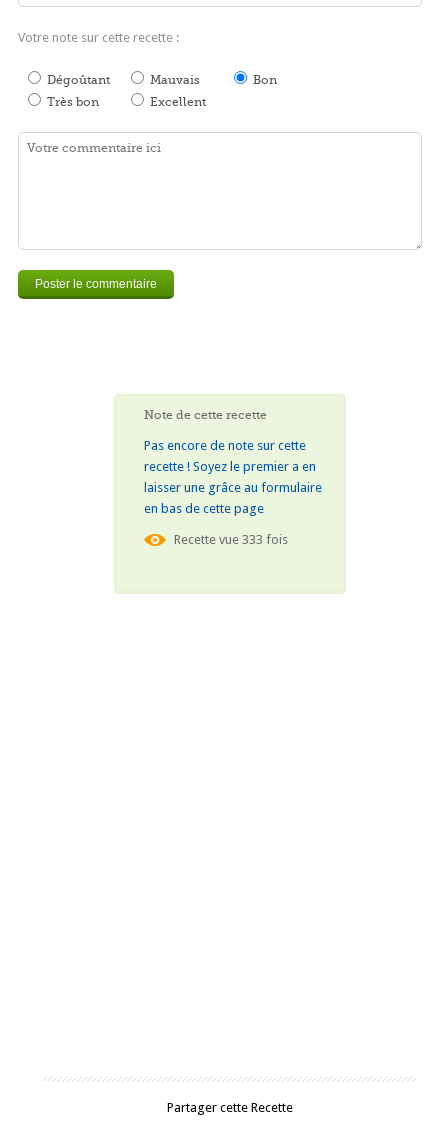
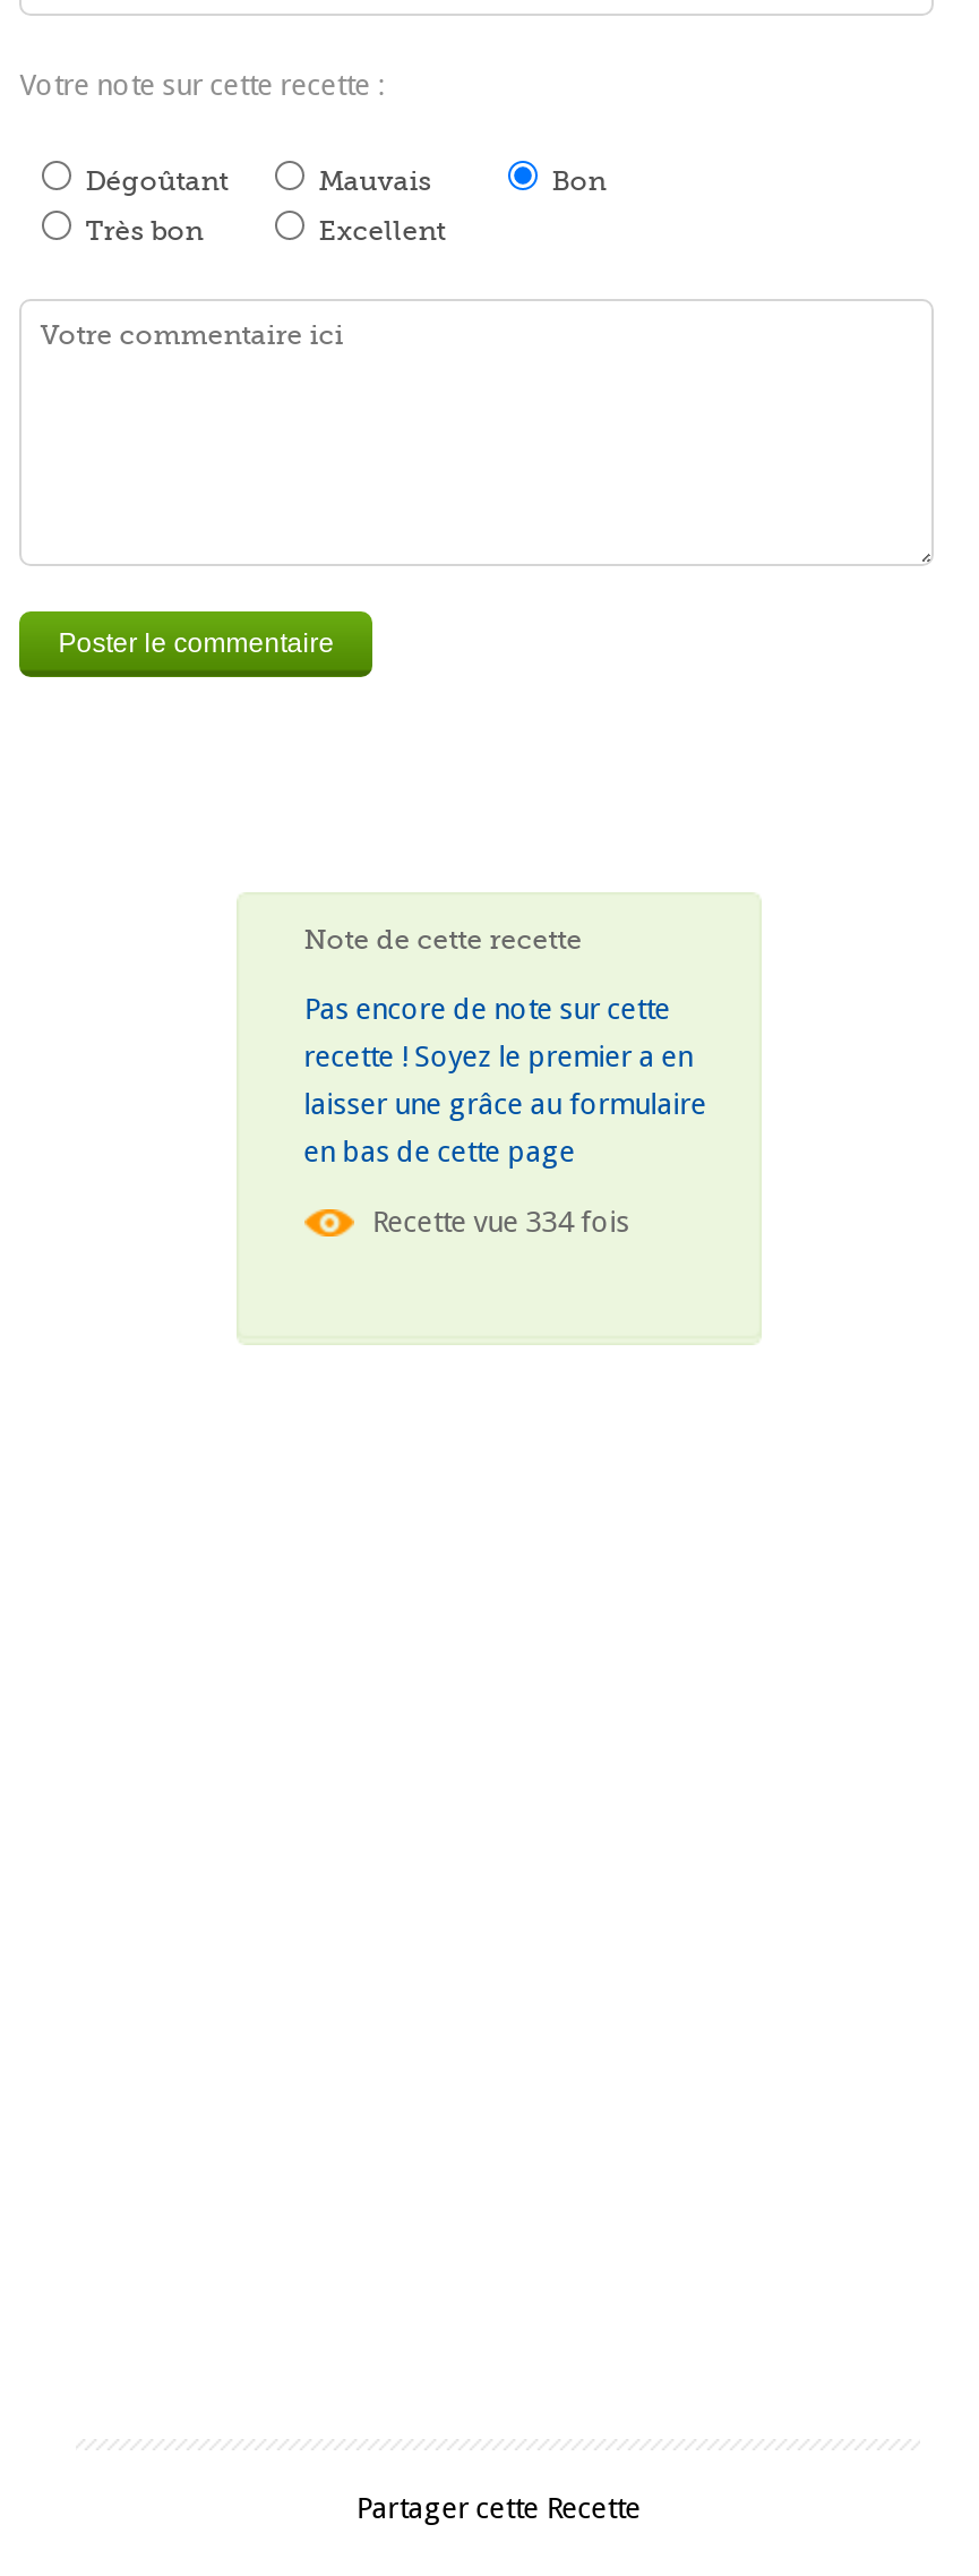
- Recette vue 333 fois
+ Recette vue 334 fois
